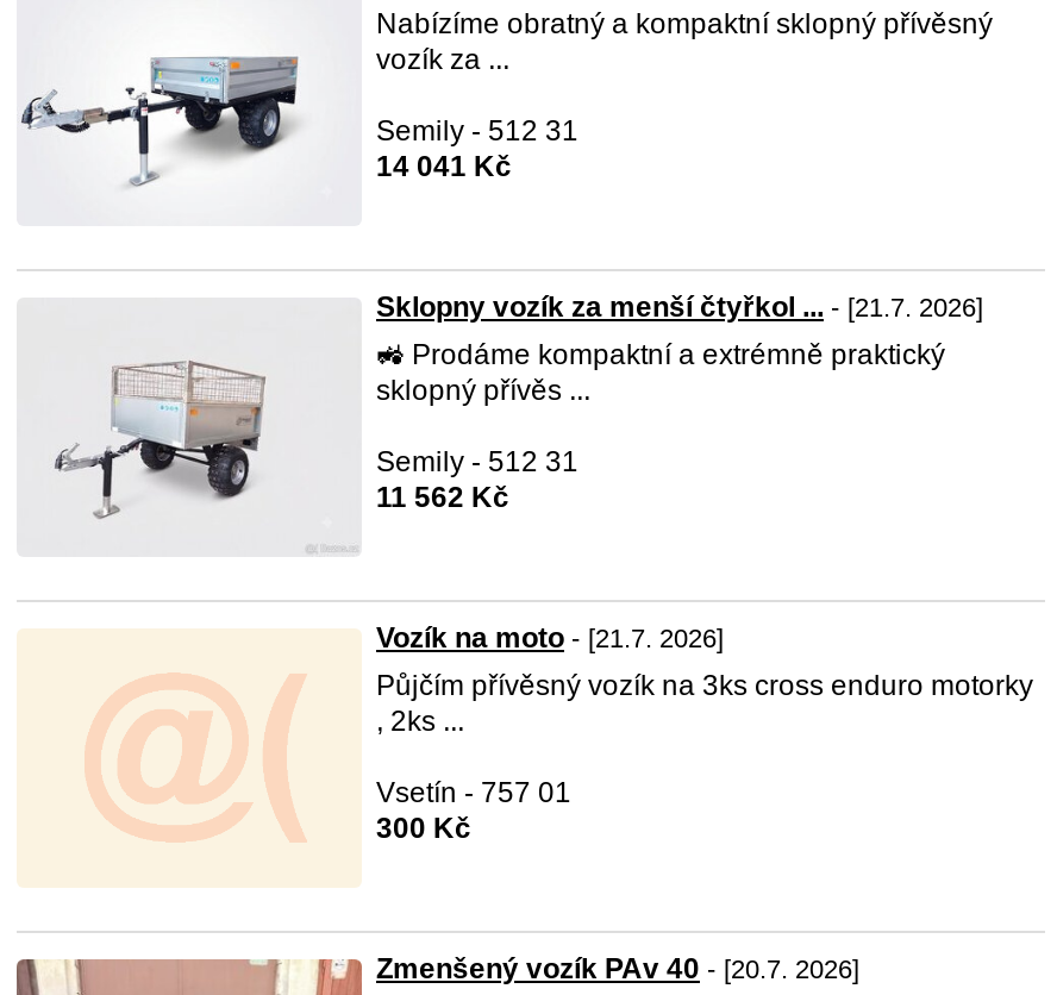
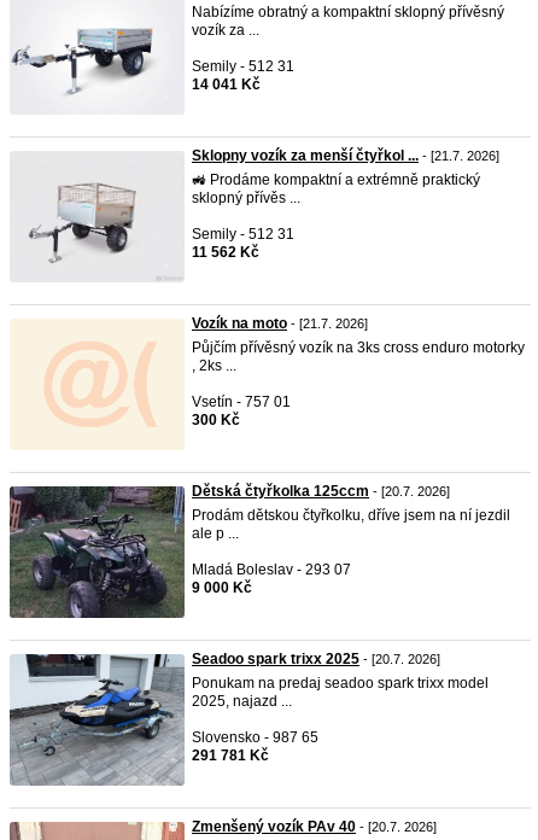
+ [image]
+ Dětská čtyřkolka 125ccm - [20.7. 2026]
+ Prodám dětskou čtyřkolku, dříve jsem na ní jezdil
+ ale p ...
+ Mladá Boleslav - 293 07
+ 9 000 Kč

+ [image]
+ Seadoo spark trixx 2025 - [20.7. 2026]
+ Ponukam na predaj seadoo spark trixx model
+ 2025, najazd ...
+ Slovensko - 987 65
+ 291 781 Kč
